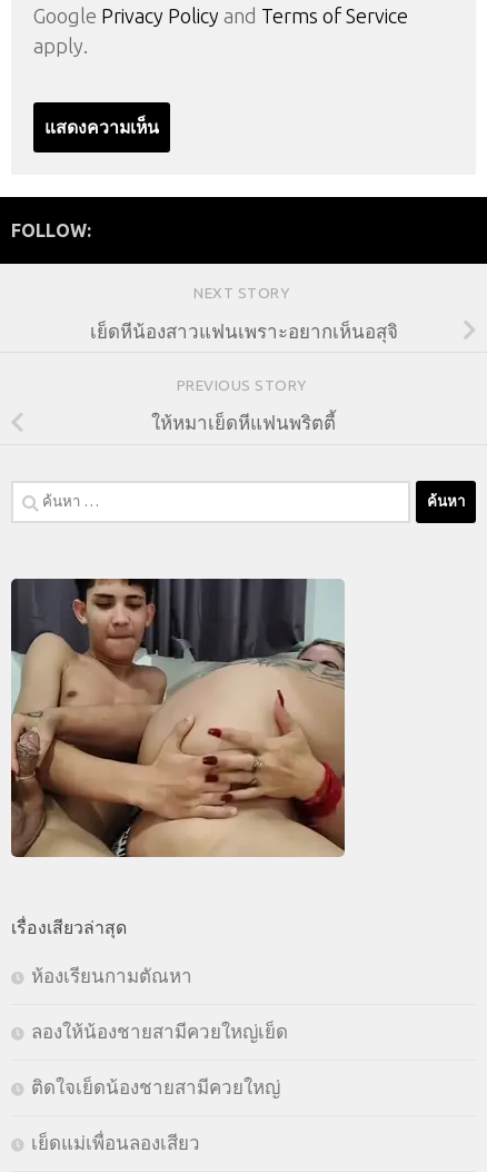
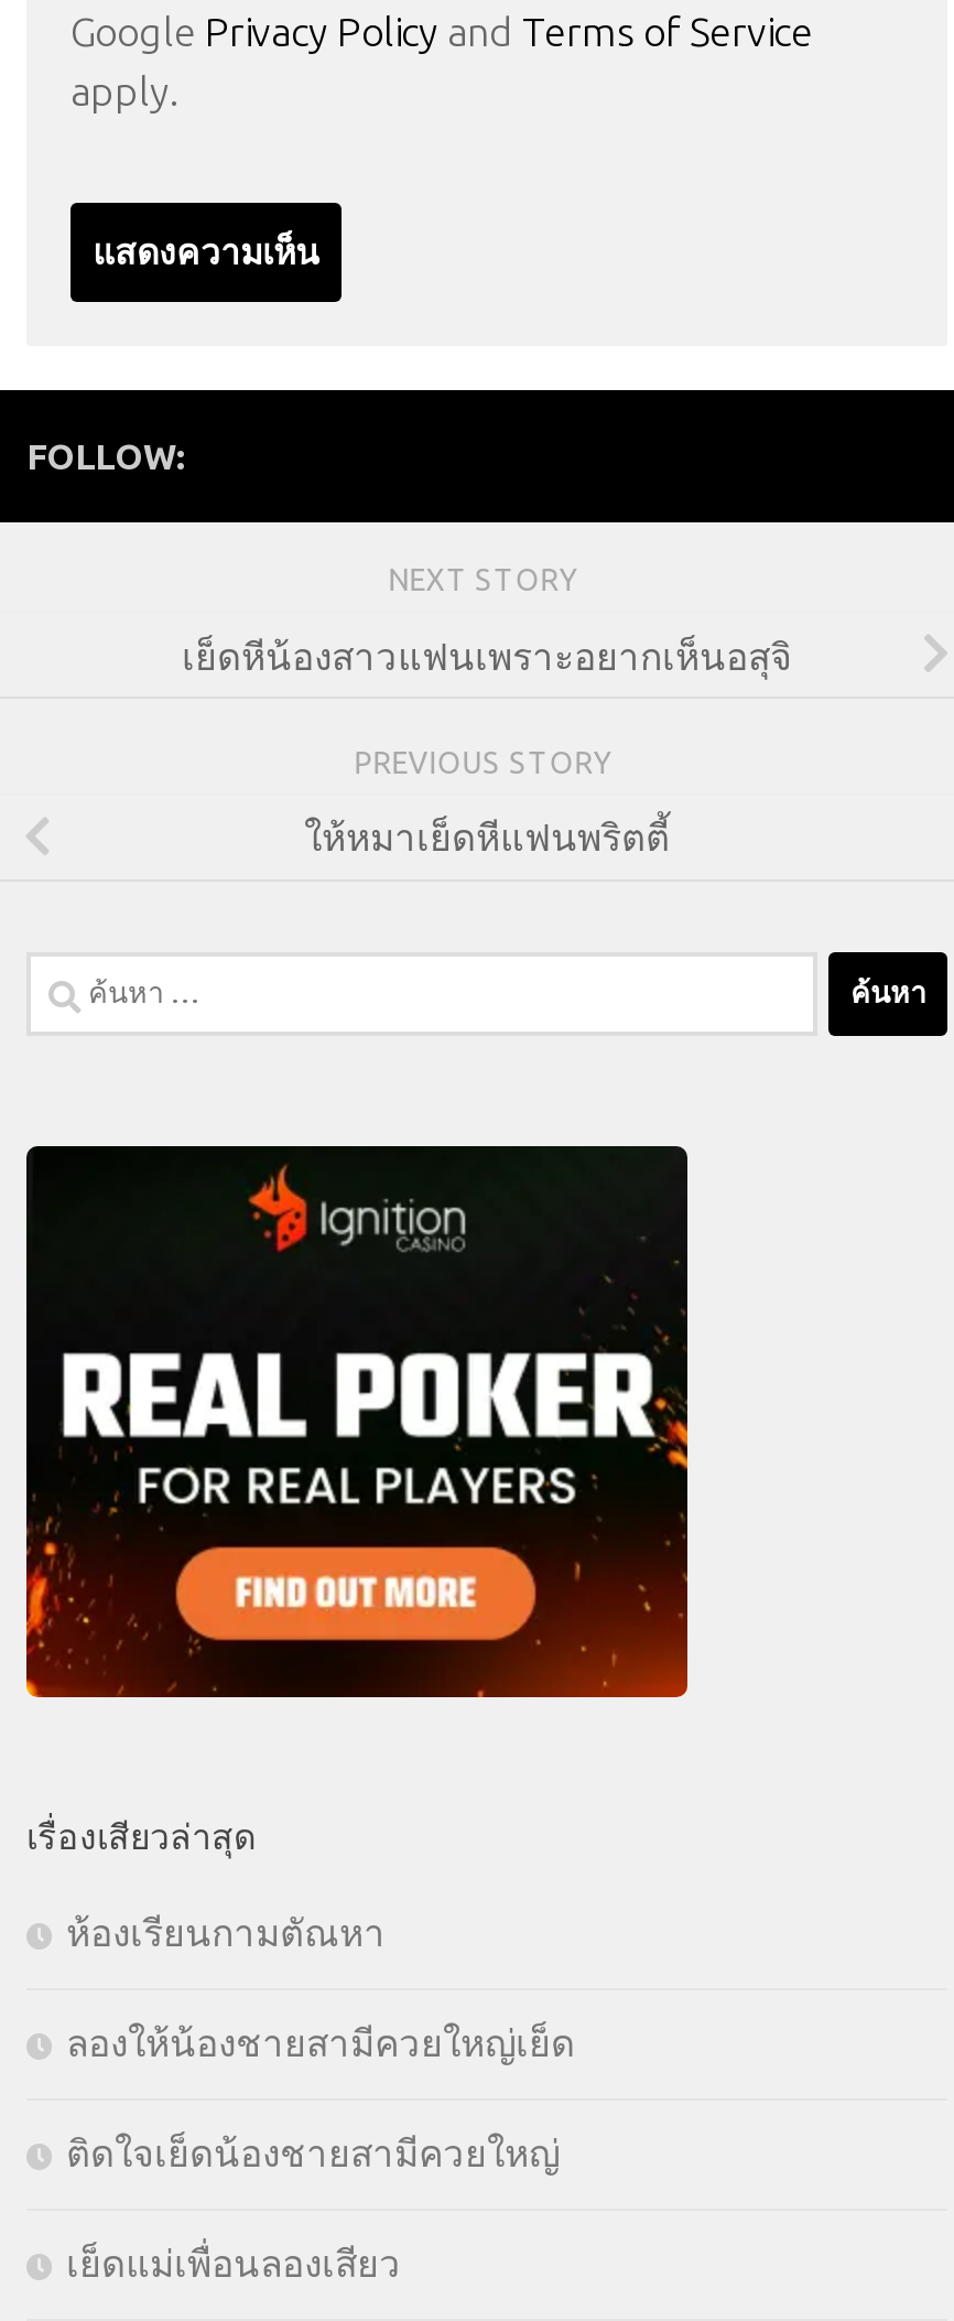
- [image]
+ [image]
